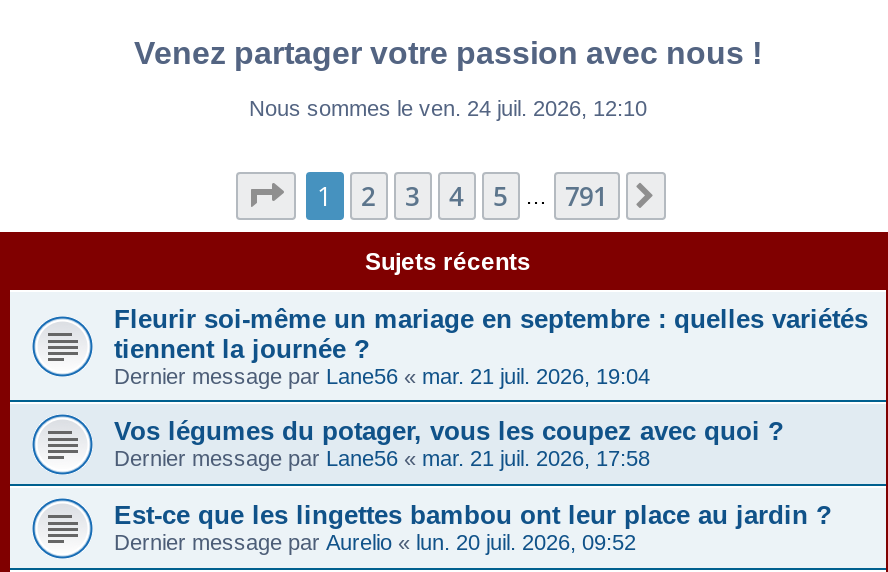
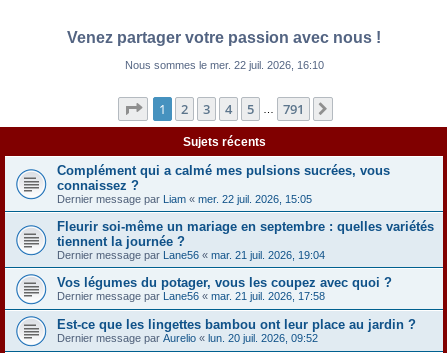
- Nous sommes le ven. 24 juil. 2026, 12:10
+ Nous sommes le mer. 22 juil. 2026, 16:10

+ Complément qui a calmé mes pulsions sucrées, vous
+ connaissez ?
+ Dernier message par Liam «mer. 22 juil. 2026, 15:05
